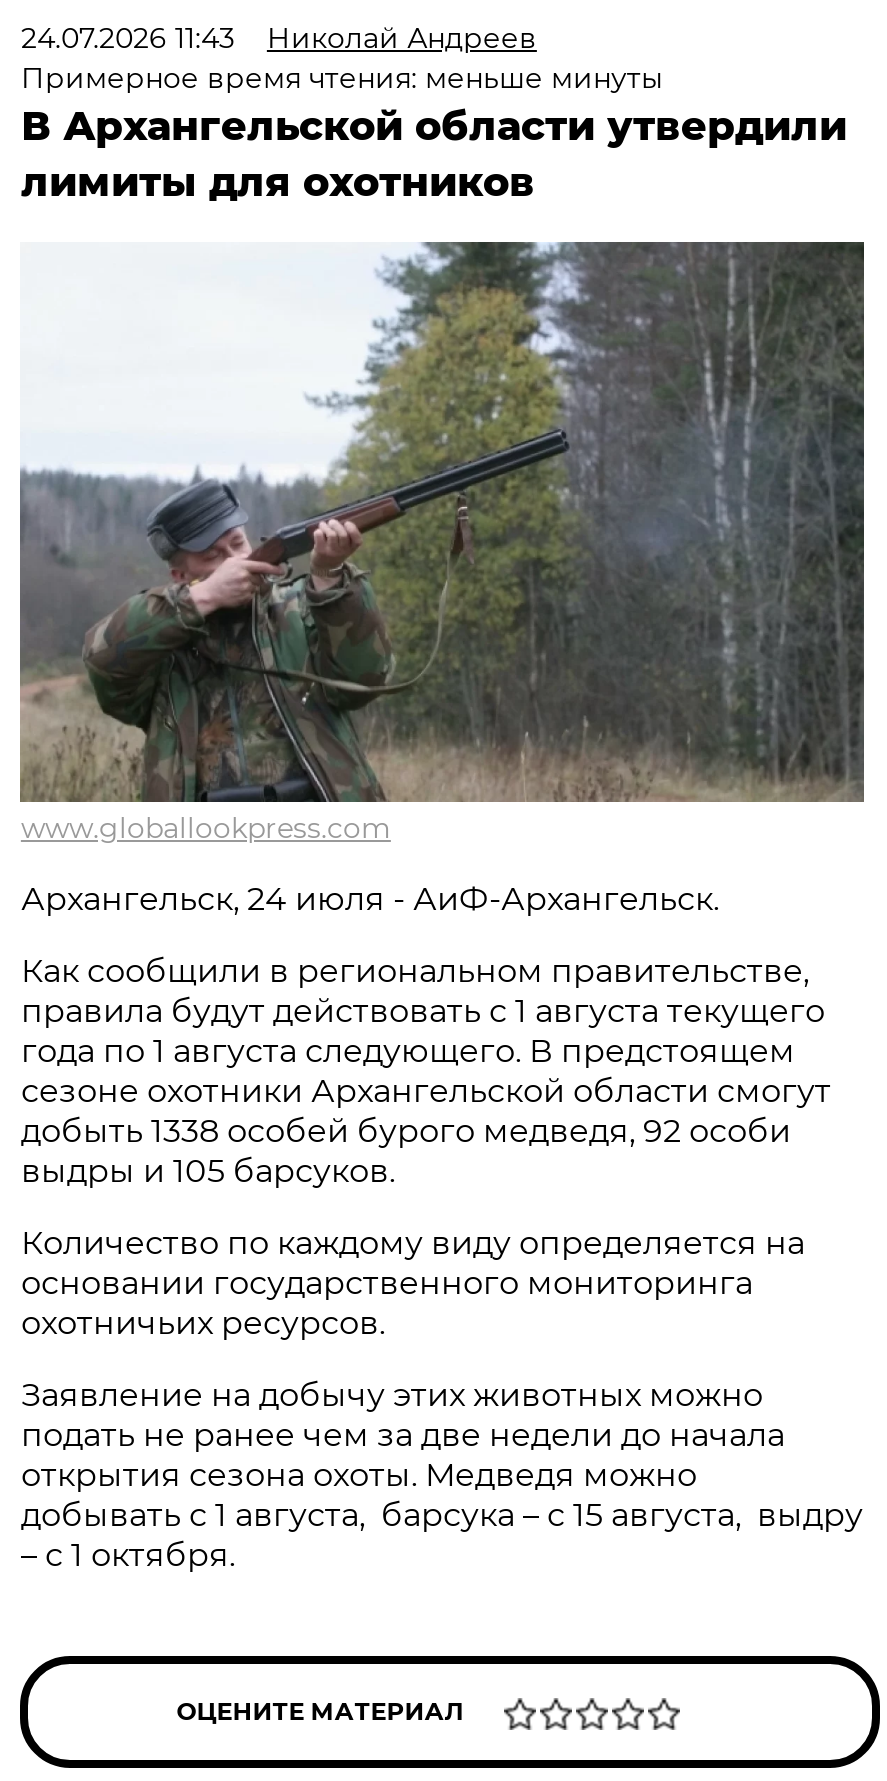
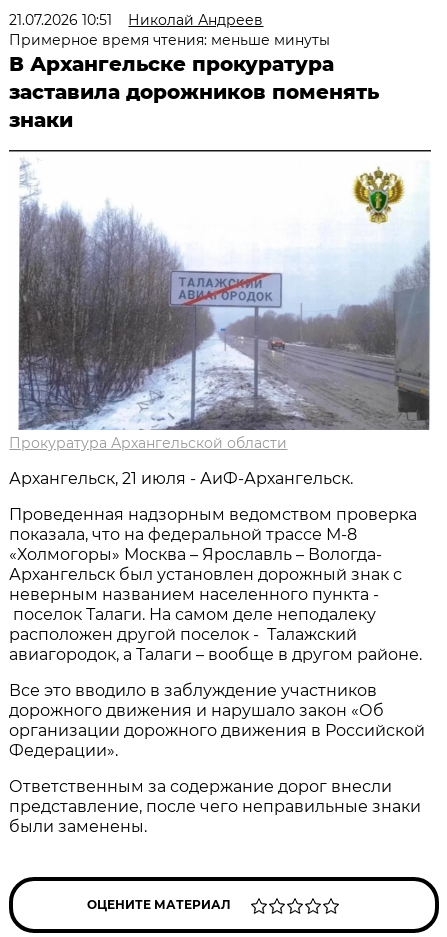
- 24.07.2026 11:43 Николай Андреев
+ 21.07.2026 10:51 Николай Андреев

- В Архангельской области утвердили
- лимиты для охотников
+ В Архангельске прокуратура
+ заставила дорожников поменять
+ знаки

- [image]
- www.globallookpress.com
+ [image]
+ Прокуратура Архангельской области

- Архангельск, 24 июля - АиФ-Архангельск.
+ Архангельск, 21 июля - АиФ-Архангельск.

- Как сообщили в региональном правительстве,
- правила будут действовать с 1 августа текущего
- года по 1 августа следующего. В предстоящем
- сезоне охотники Архангельской области смогут
- добыть 1338 особей бурого медведя, 92 особи
- выдры и 105 барсуков.
+ Проведенная надзорным ведомством проверка
+ показала, что на федеральной трассе М-8
+ «Холмогоры» Москва – Ярославль – Вологда-
+ Архангельск был установлен дорожный знак с
+ неверным названием населенного пункта -
+ поселок Талаги. На самом деле неподалеку
+ расположен другой поселок - Талажский
+ авиагородок, а Талаги – вообще в другом районе.

- Количество по каждому виду определяется на
- основании государственного мониторинга
- охотничьих ресурсов.
+ Все это вводило в заблуждение участников
+ дорожного движения и нарушало закон «Об
+ организации дорожного движения в Российской
+ Федерации».

- Заявление на добычу этих животных можно
- подать не ранее чем за две недели до начала
- открытия сезона охоты. Медведя можно
- добывать с 1 августа, барсука – с 15 августа, выдру
- – с 1 октября.
+ Ответственным за содержание дорог внесли
+ представление, после чего неправильные знаки
+ были заменены.
